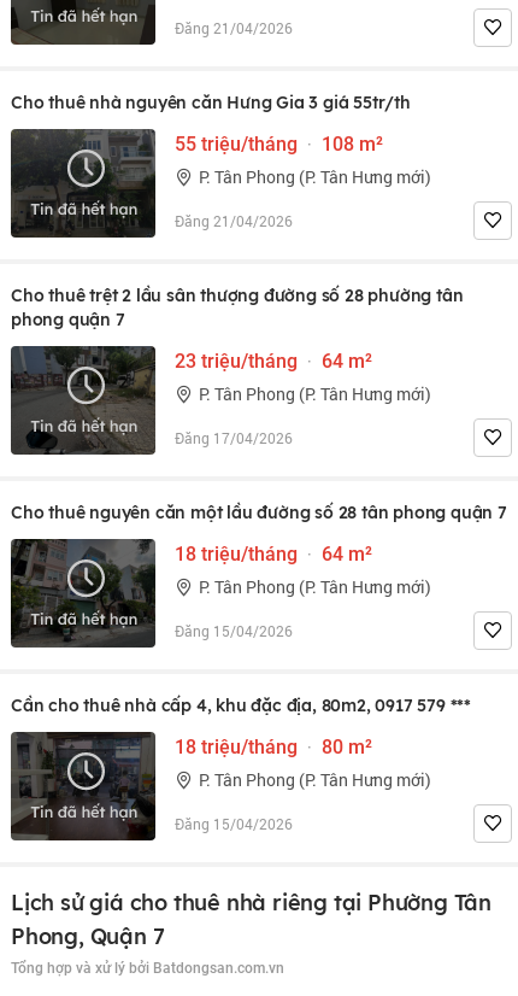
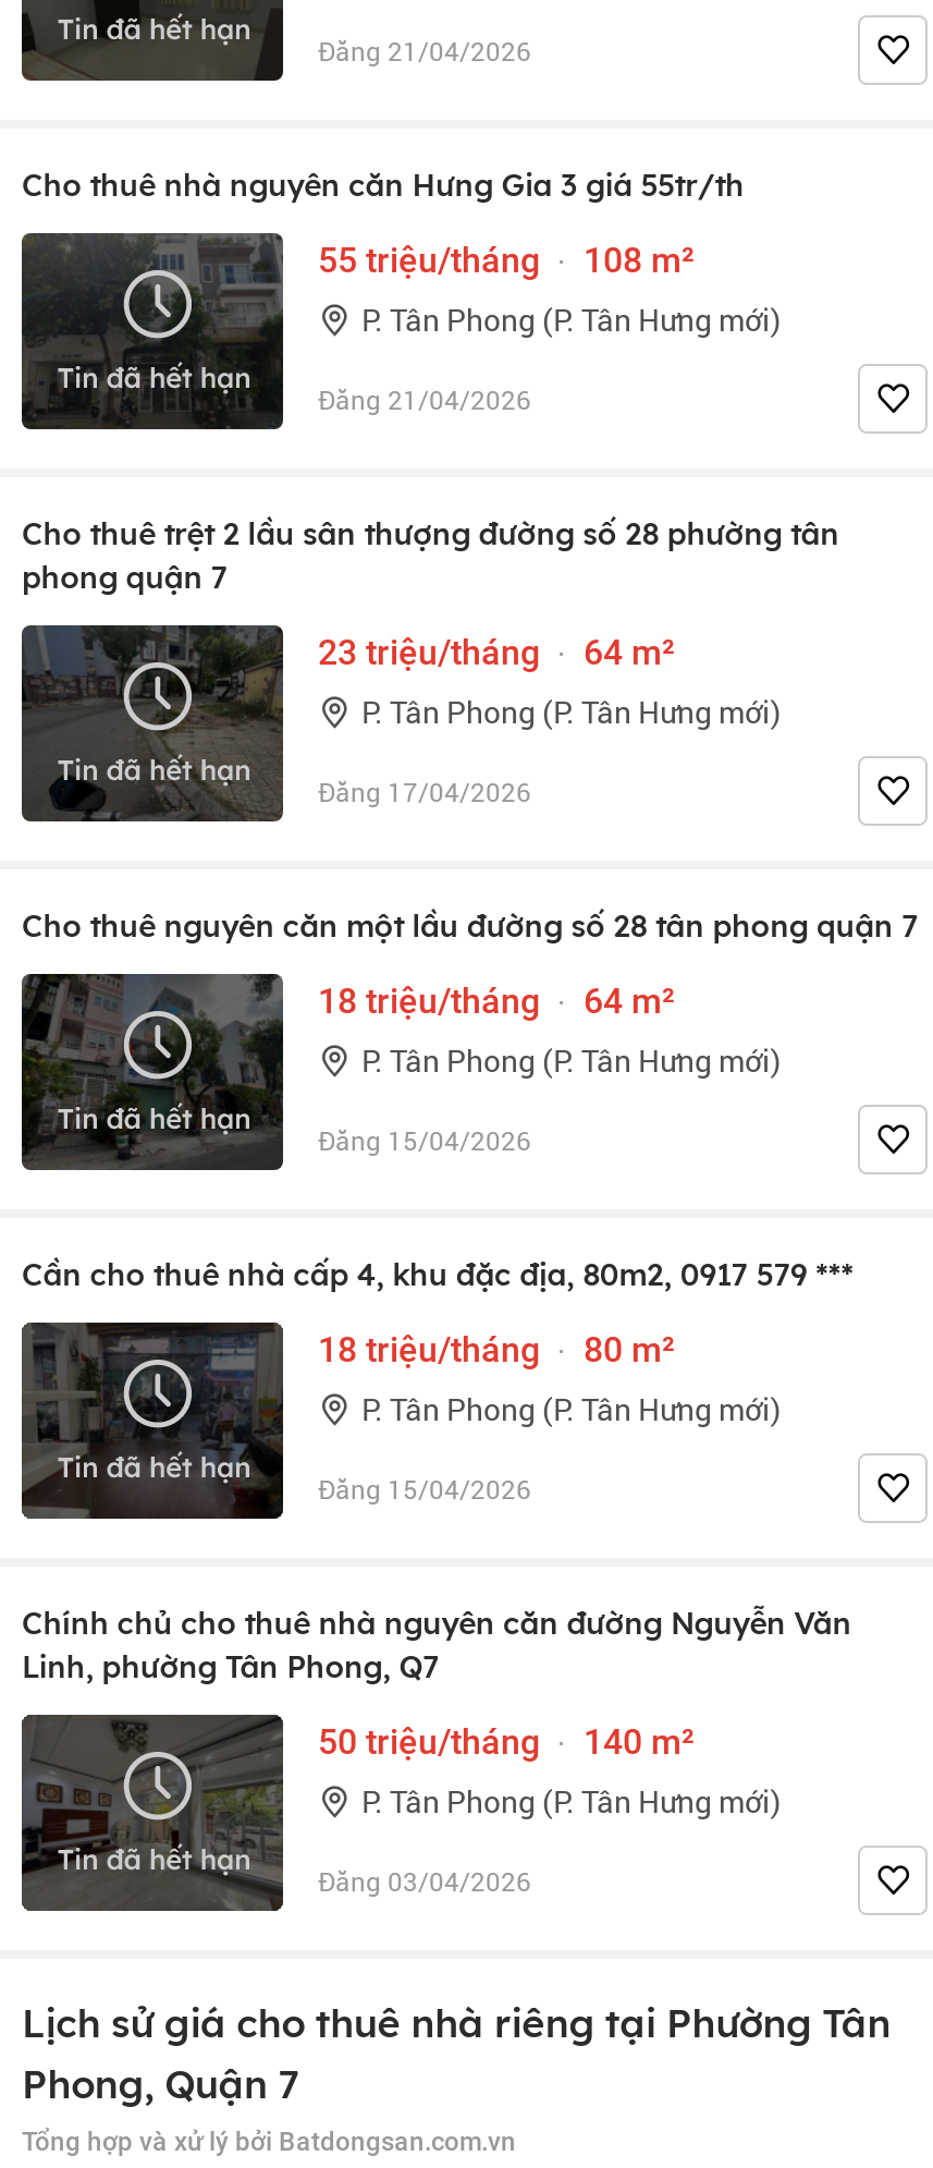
+ [image]
+ Chính chủ cho thuê nhà nguyên căn đường Nguyễn Văn
+ Linh, phường Tân Phong, Q7
+ 50 triệu/tháng · 140 m²
+ P. Tân Phong (P. Tân Hưng mới)
+ Đăng 03/04/2026
